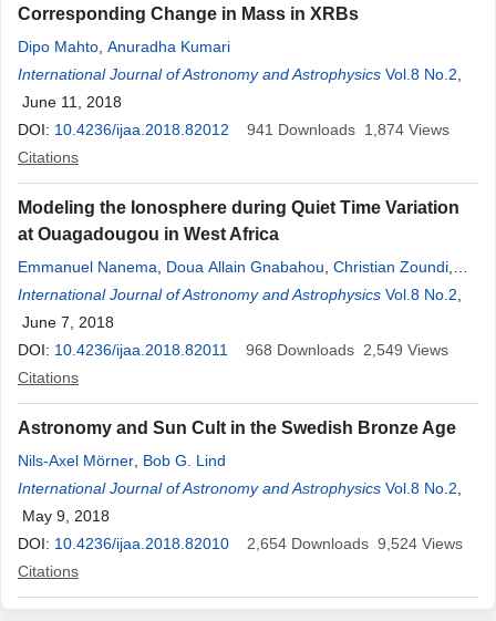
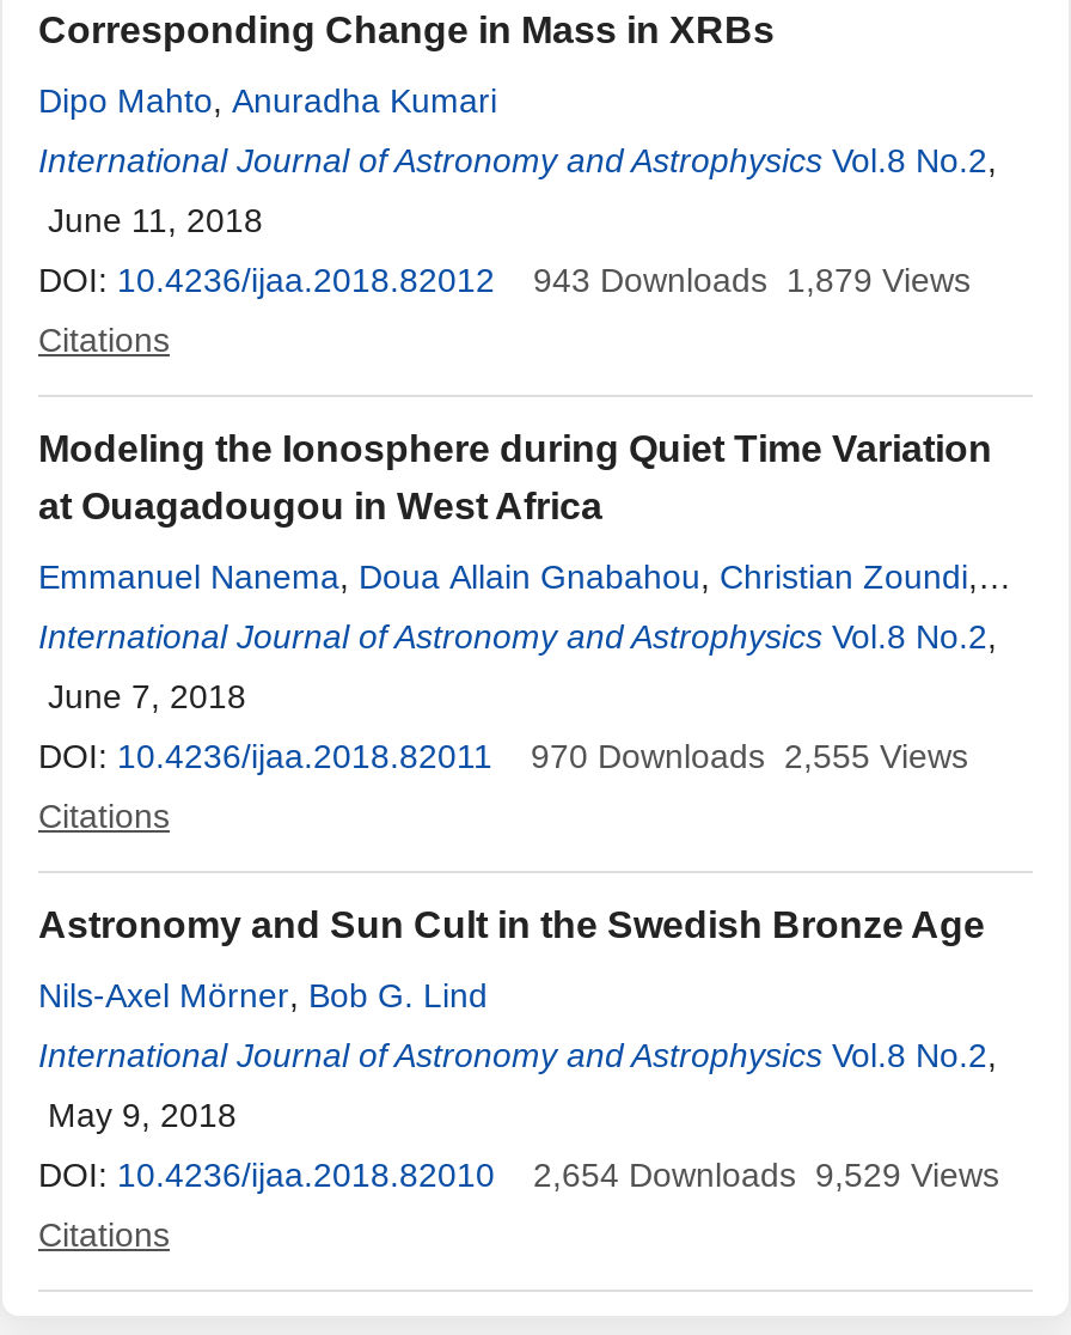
- 941 Downloads 1,874 Views
+ 943 Downloads 1,879 Views

- 968 Downloads 2,549 Views
+ 970 Downloads 2,555 Views

- 2,654 Downloads 9,524 Views
+ 2,654 Downloads 9,529 Views
